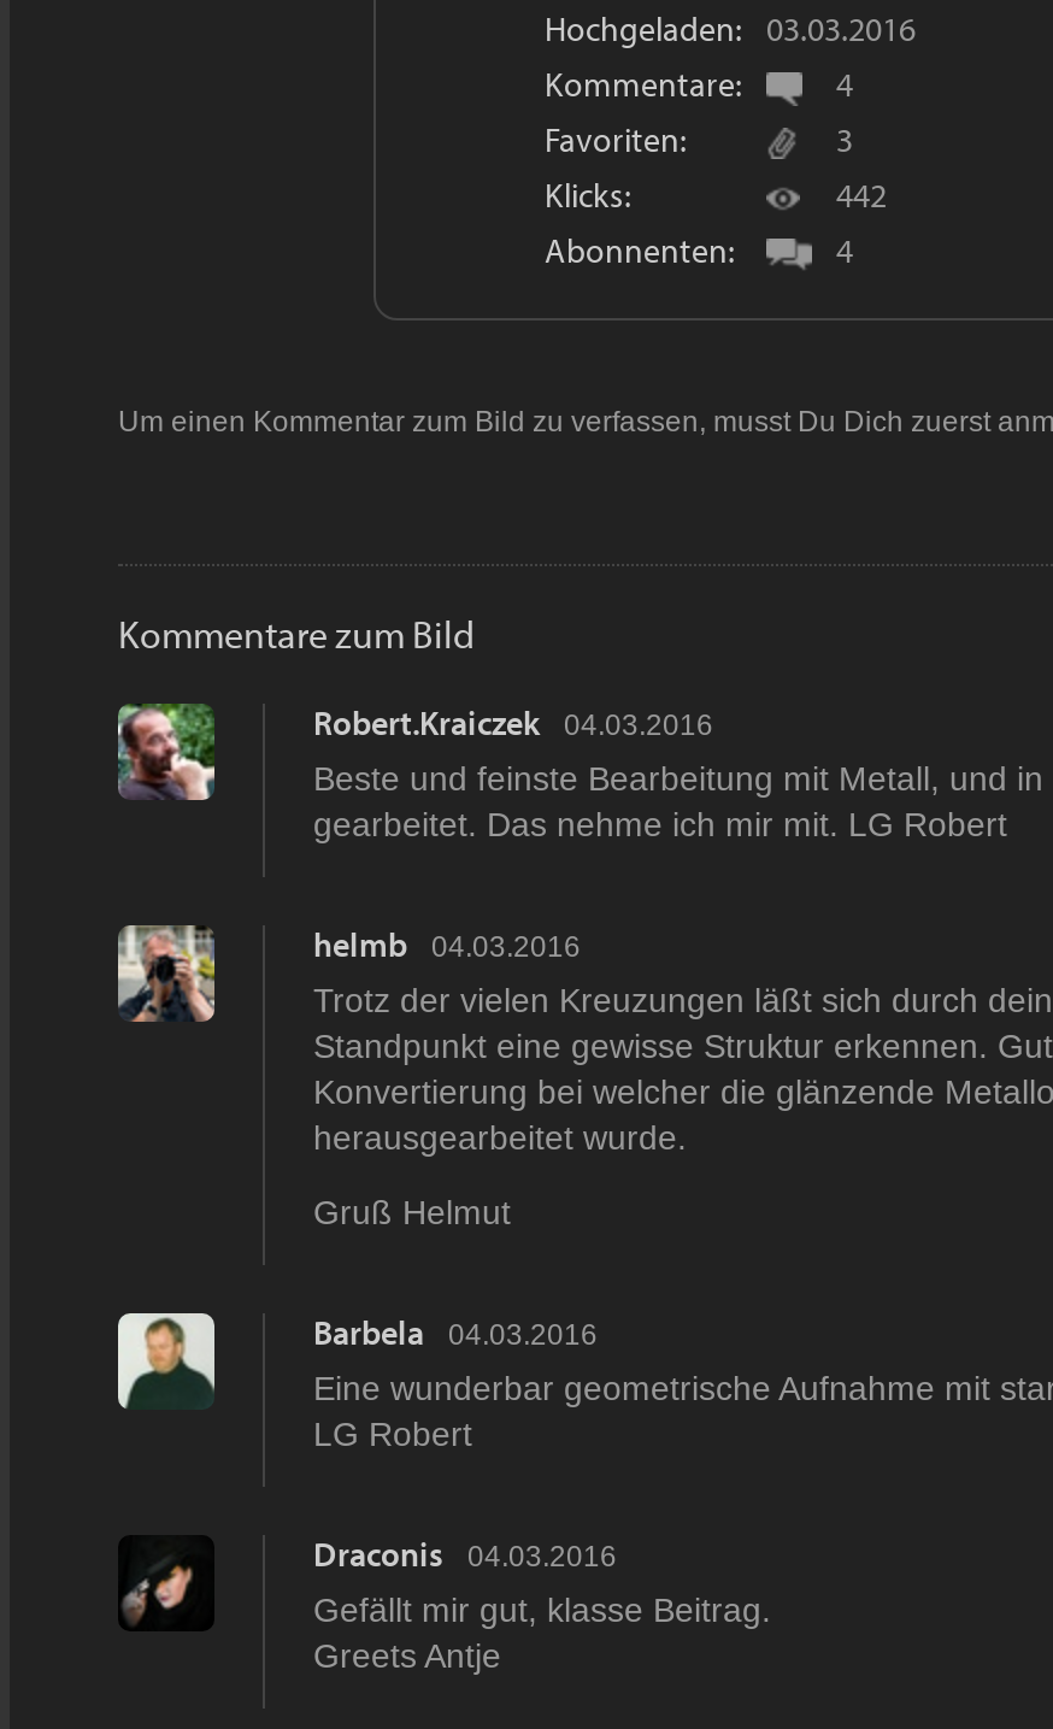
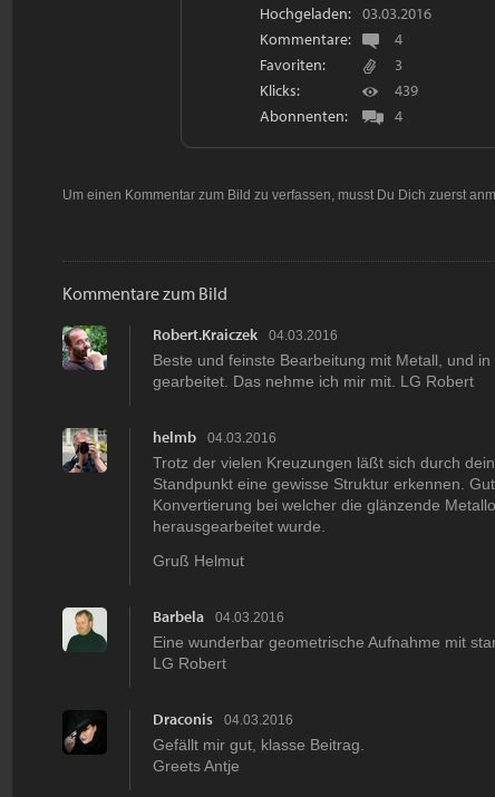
- 442
+ 439
